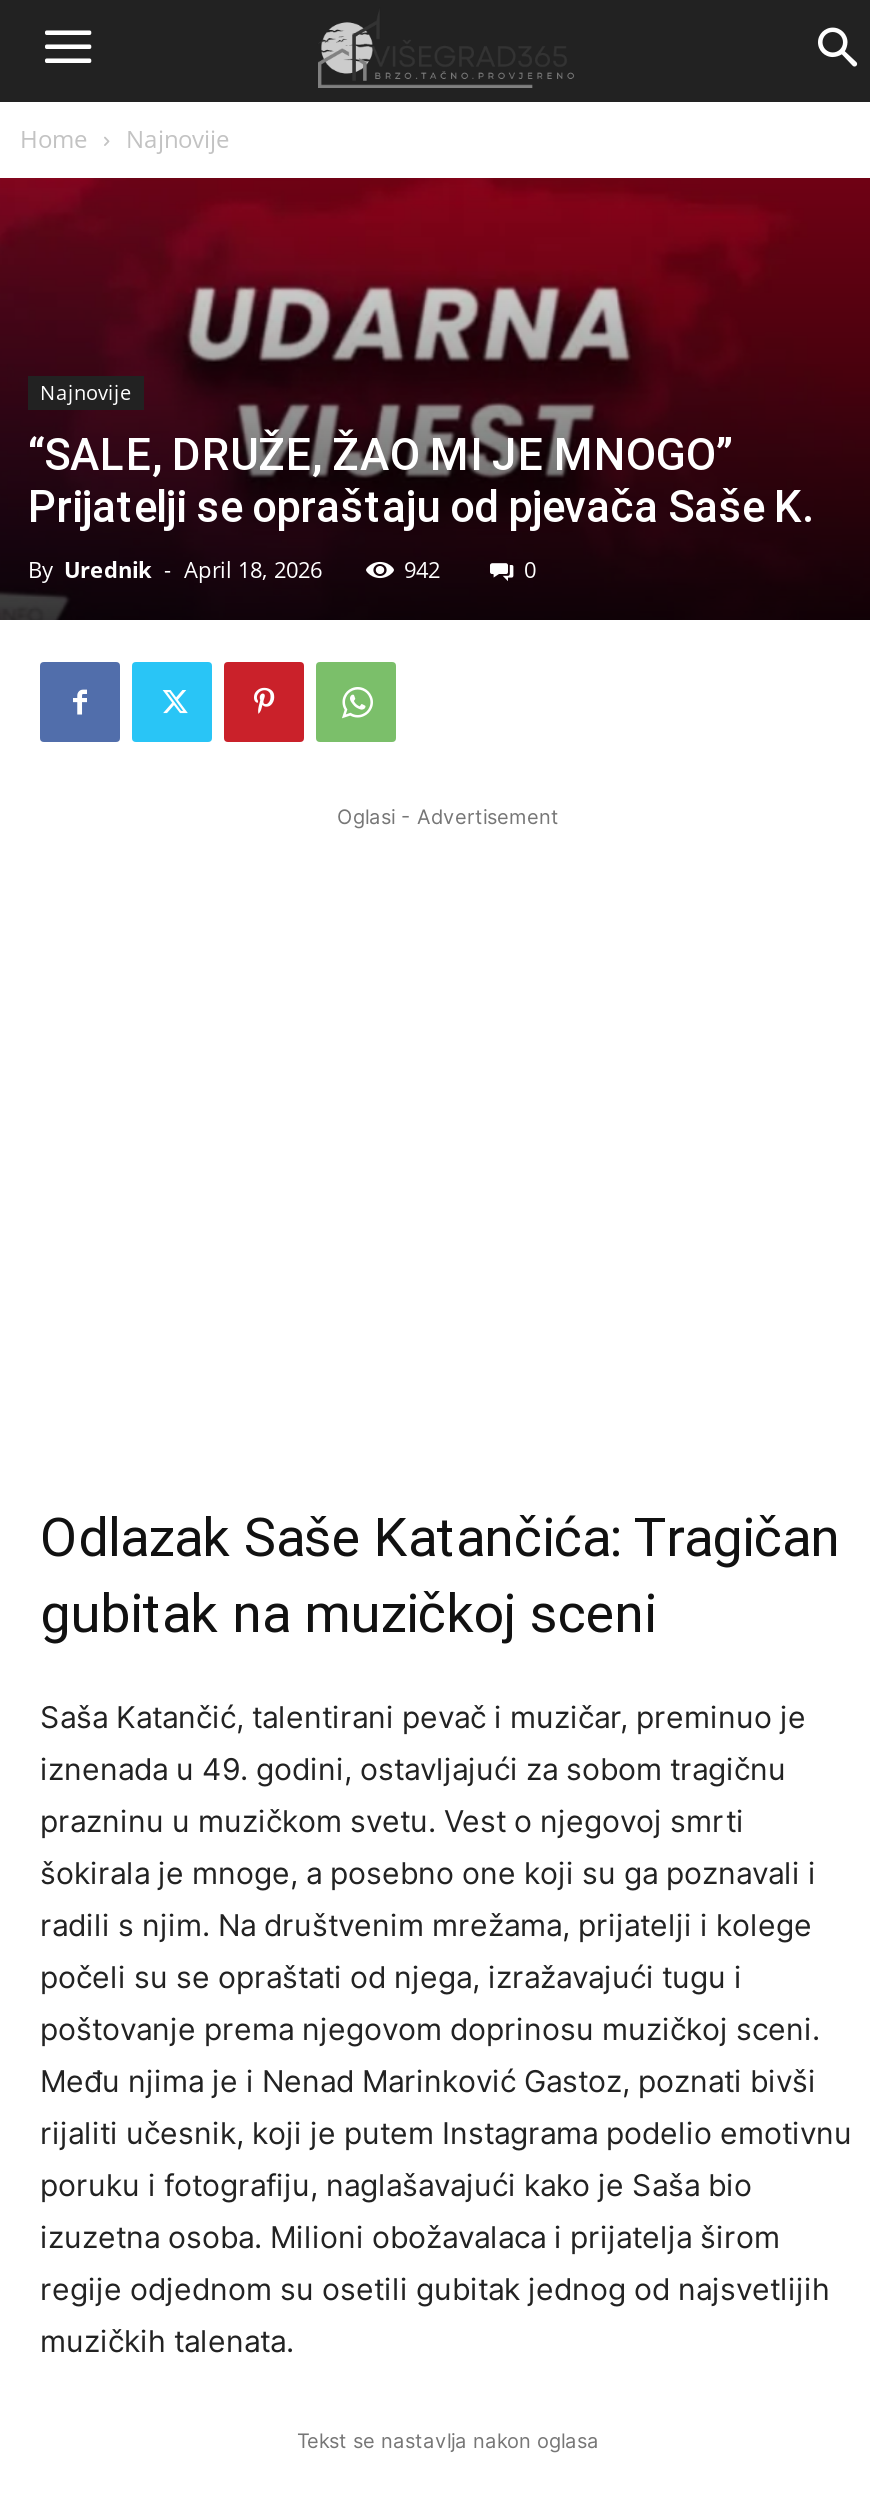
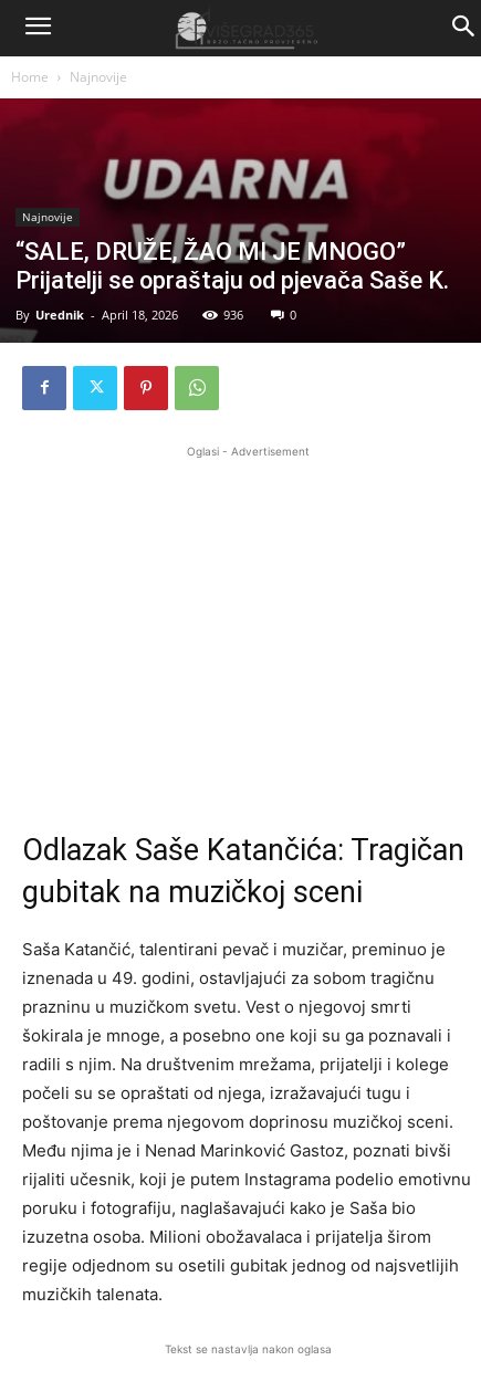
- 942
+ 936
